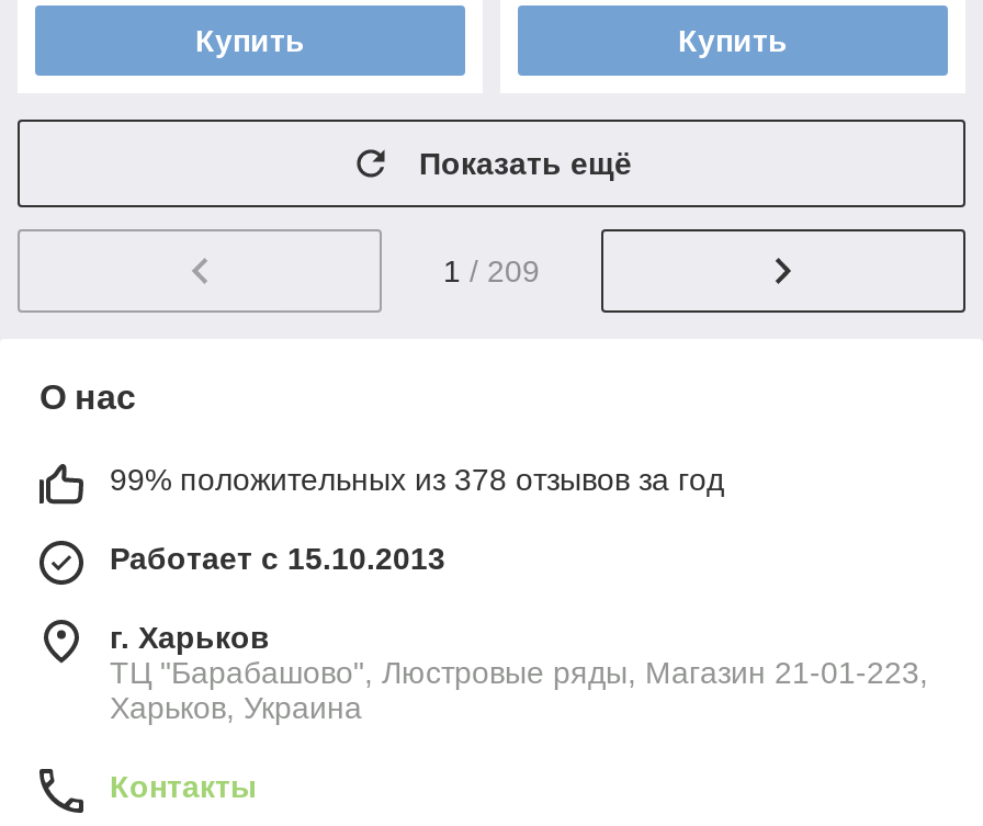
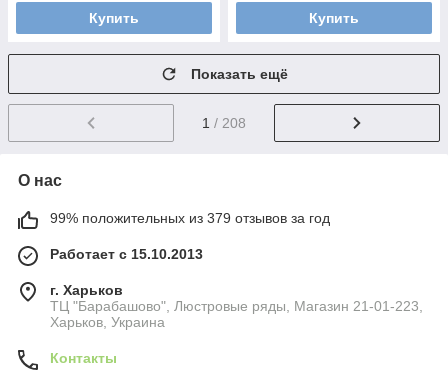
- 1 / 209
+ 1 / 208

- 99% положительных из 378 отзывов за год
+ 99% положительных из 379 отзывов за год
